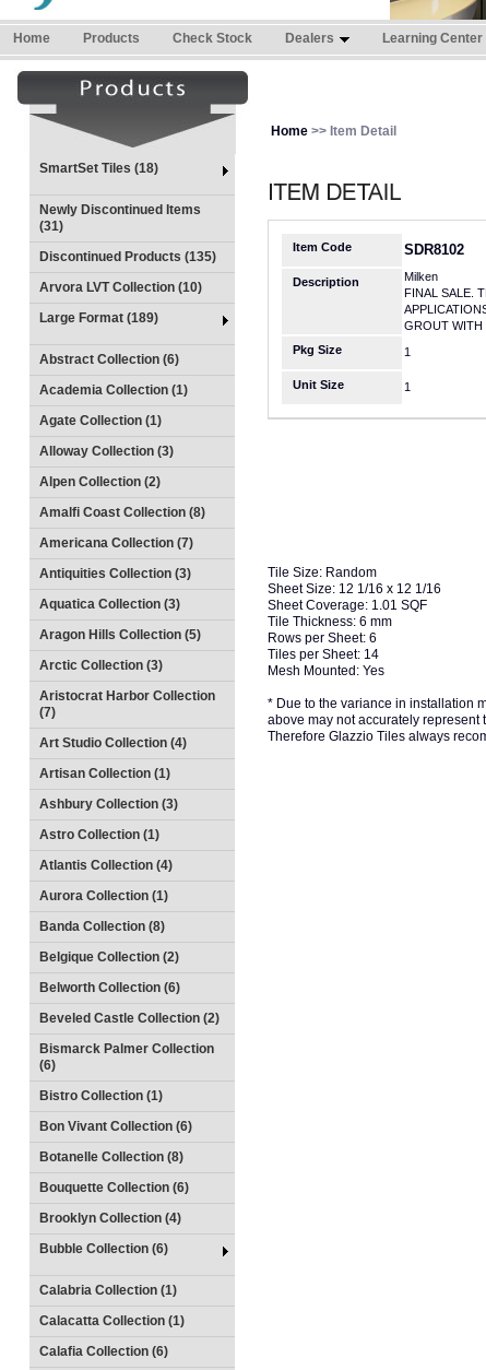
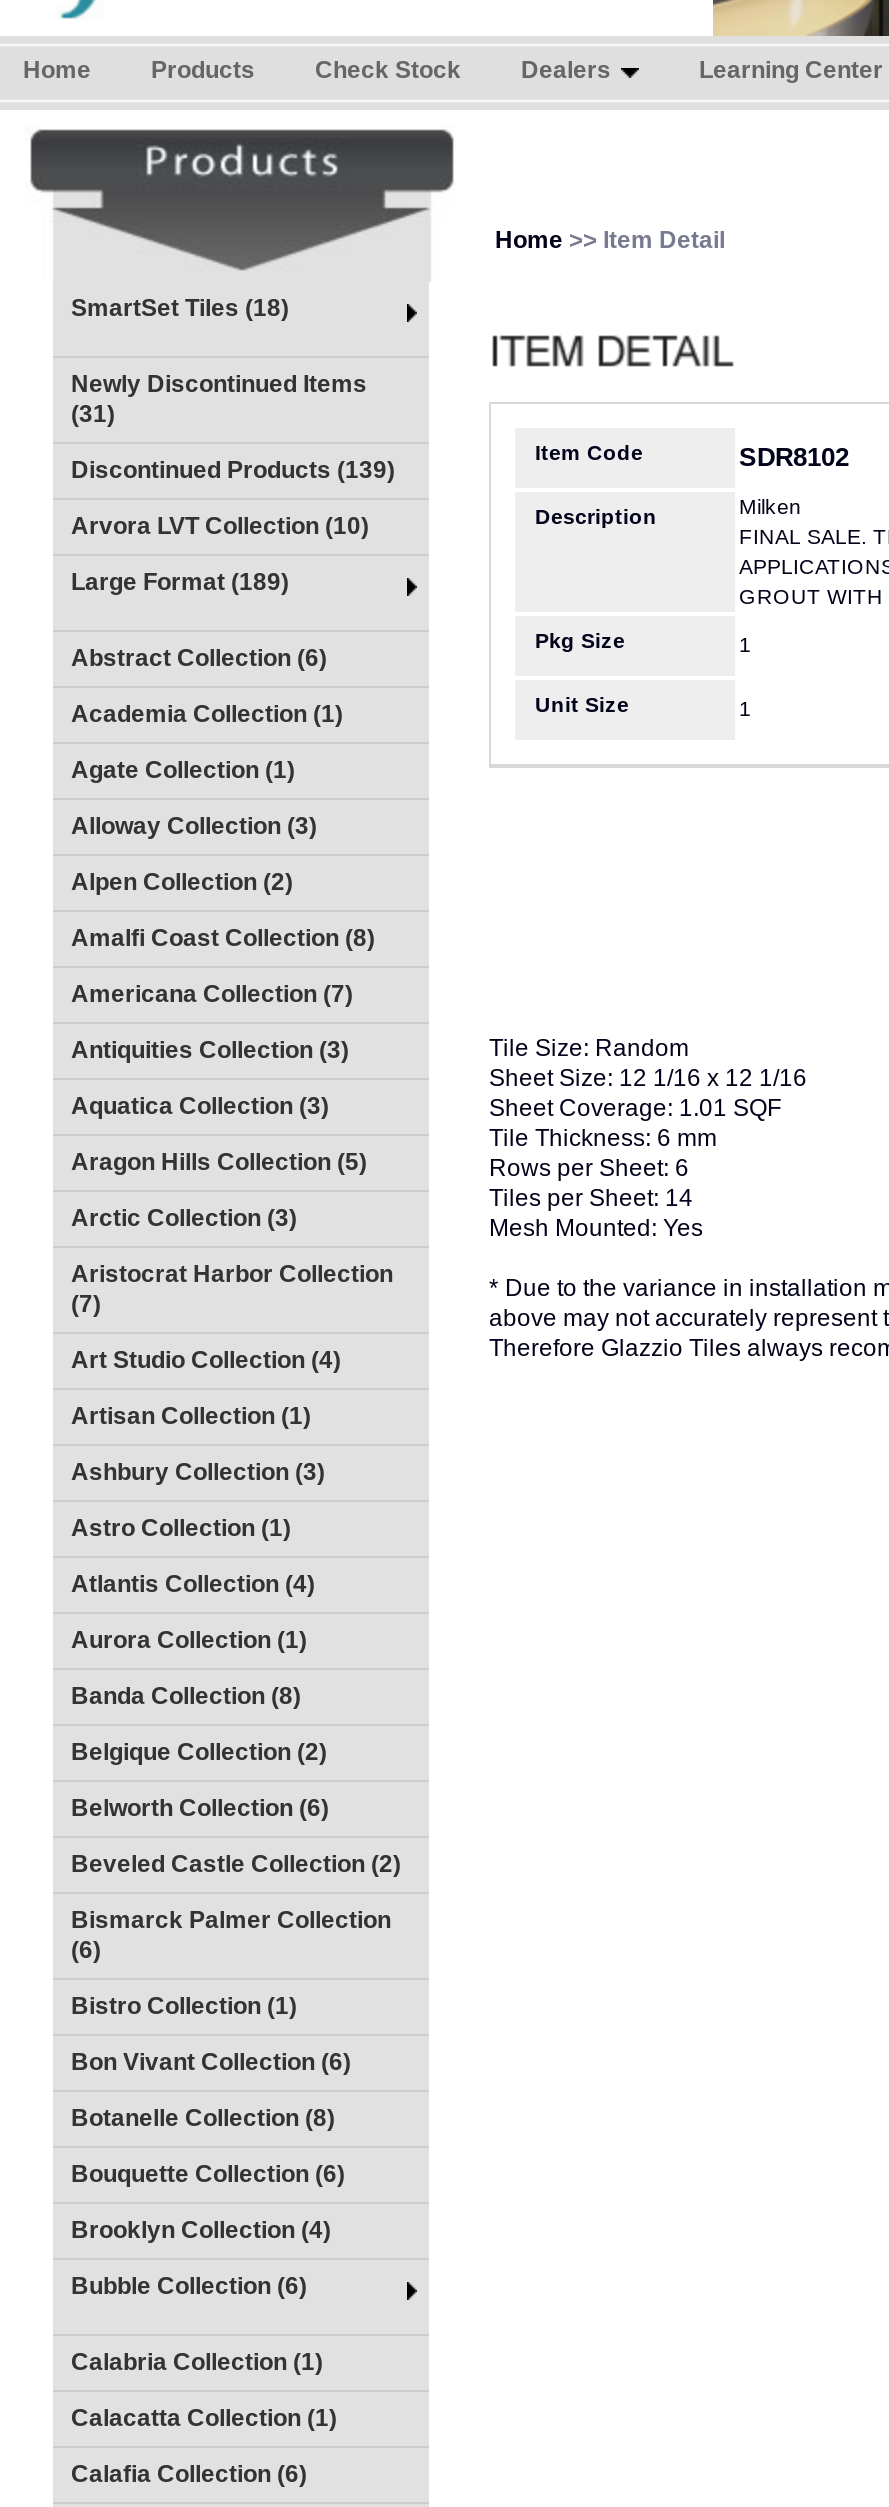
- Discontinued Products (135)
+ Discontinued Products (139)
